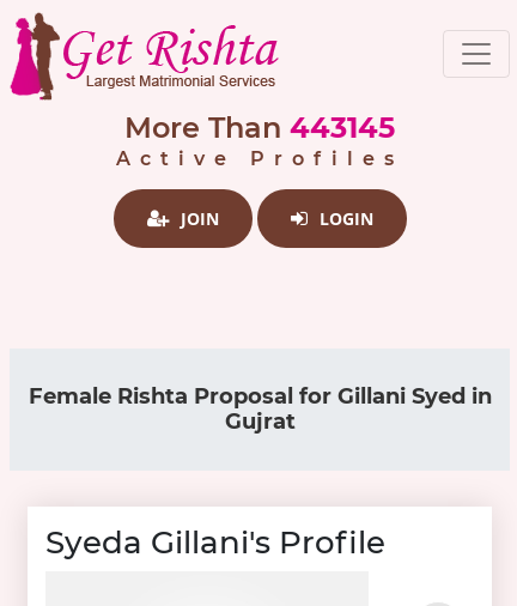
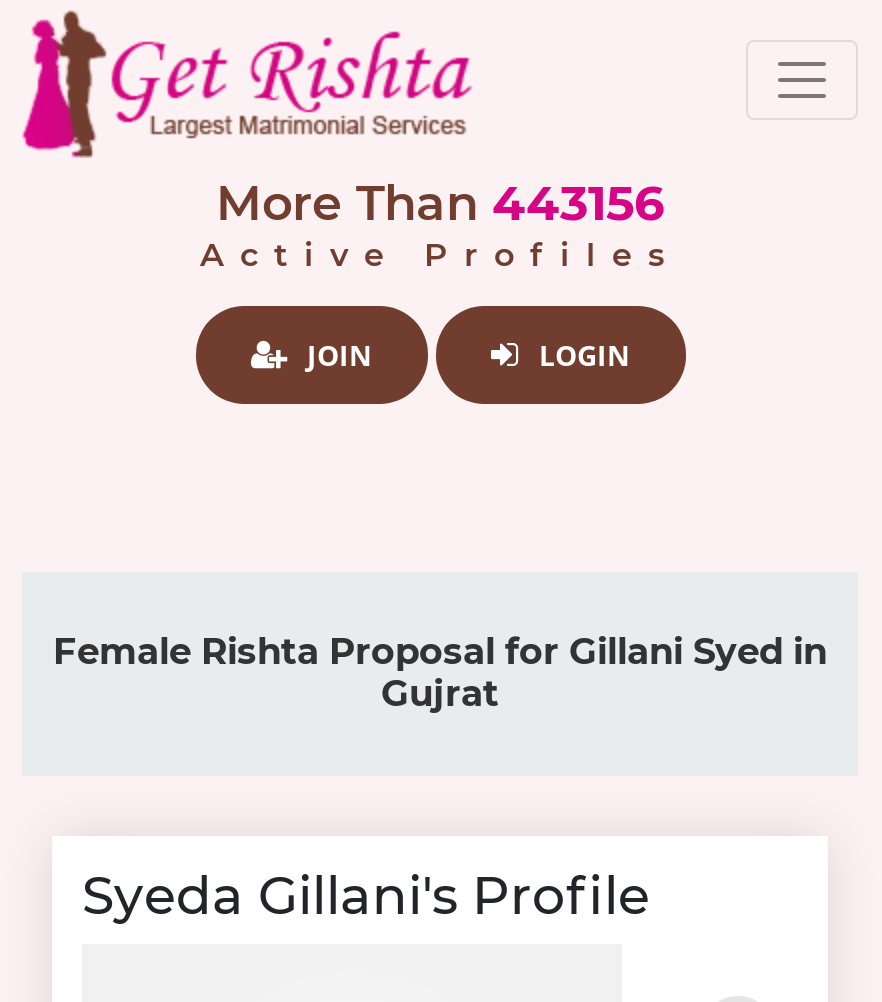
- More Than 443145
+ More Than 443156
